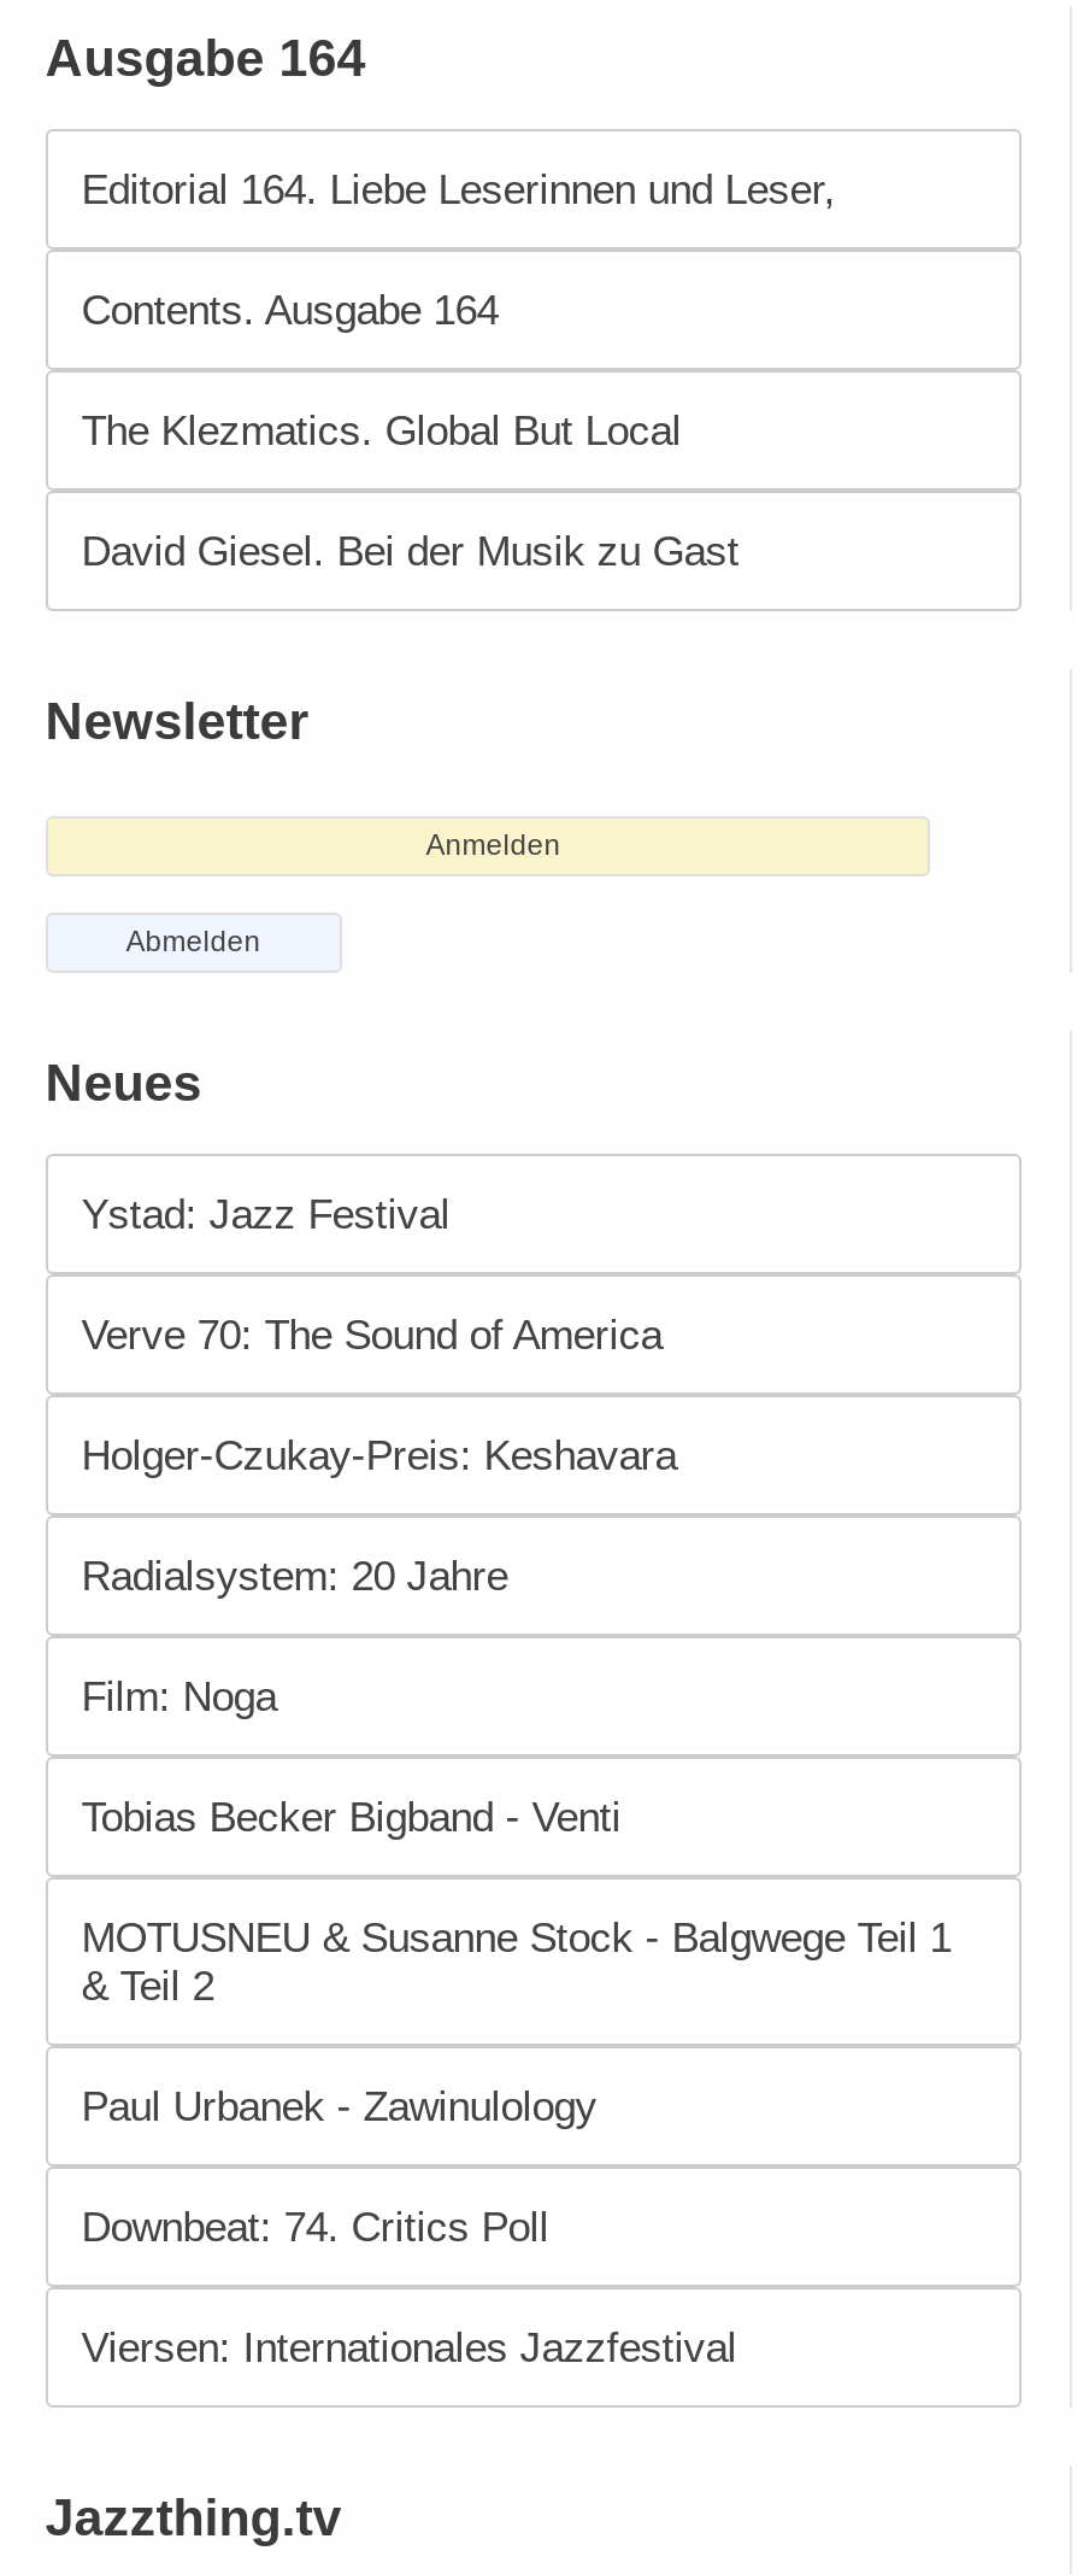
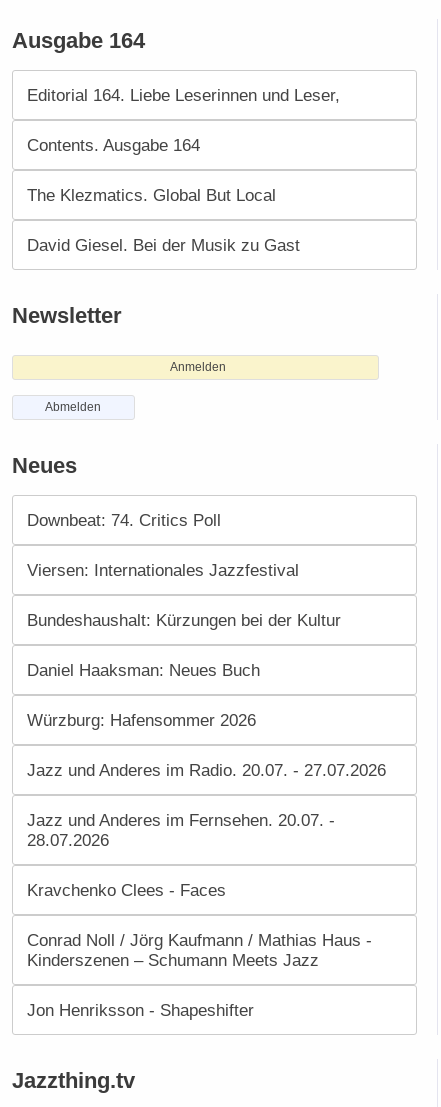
- Ystad: Jazz Festival
- Verve 70: The Sound of America
- Holger-Czukay-Preis: Keshavara
- Radialsystem: 20 Jahre
- Film: Noga
- Tobias Becker Bigband - Venti
- MOTUSNEU & Susanne Stock - Balgwege Teil 1
- & Teil 2
- Paul Urbanek - Zawinulology

moved up: Downbeat: 74. Critics Poll | Viersen: Internationales Jazzfestival

+ Bundeshaushalt: Kürzungen bei der Kultur
+ Daniel Haaksman: Neues Buch
+ Würzburg: Hafensommer 2026
+ Jazz und Anderes im Radio. 20.07. - 27.07.2026
+ Jazz und Anderes im Fernsehen. 20.07. -
+ 28.07.2026
+ Kravchenko Clees - Faces
+ Conrad Noll / Jörg Kaufmann / Mathias Haus -
+ Kinderszenen – Schumann Meets Jazz
+ Jon Henriksson - Shapeshifter
